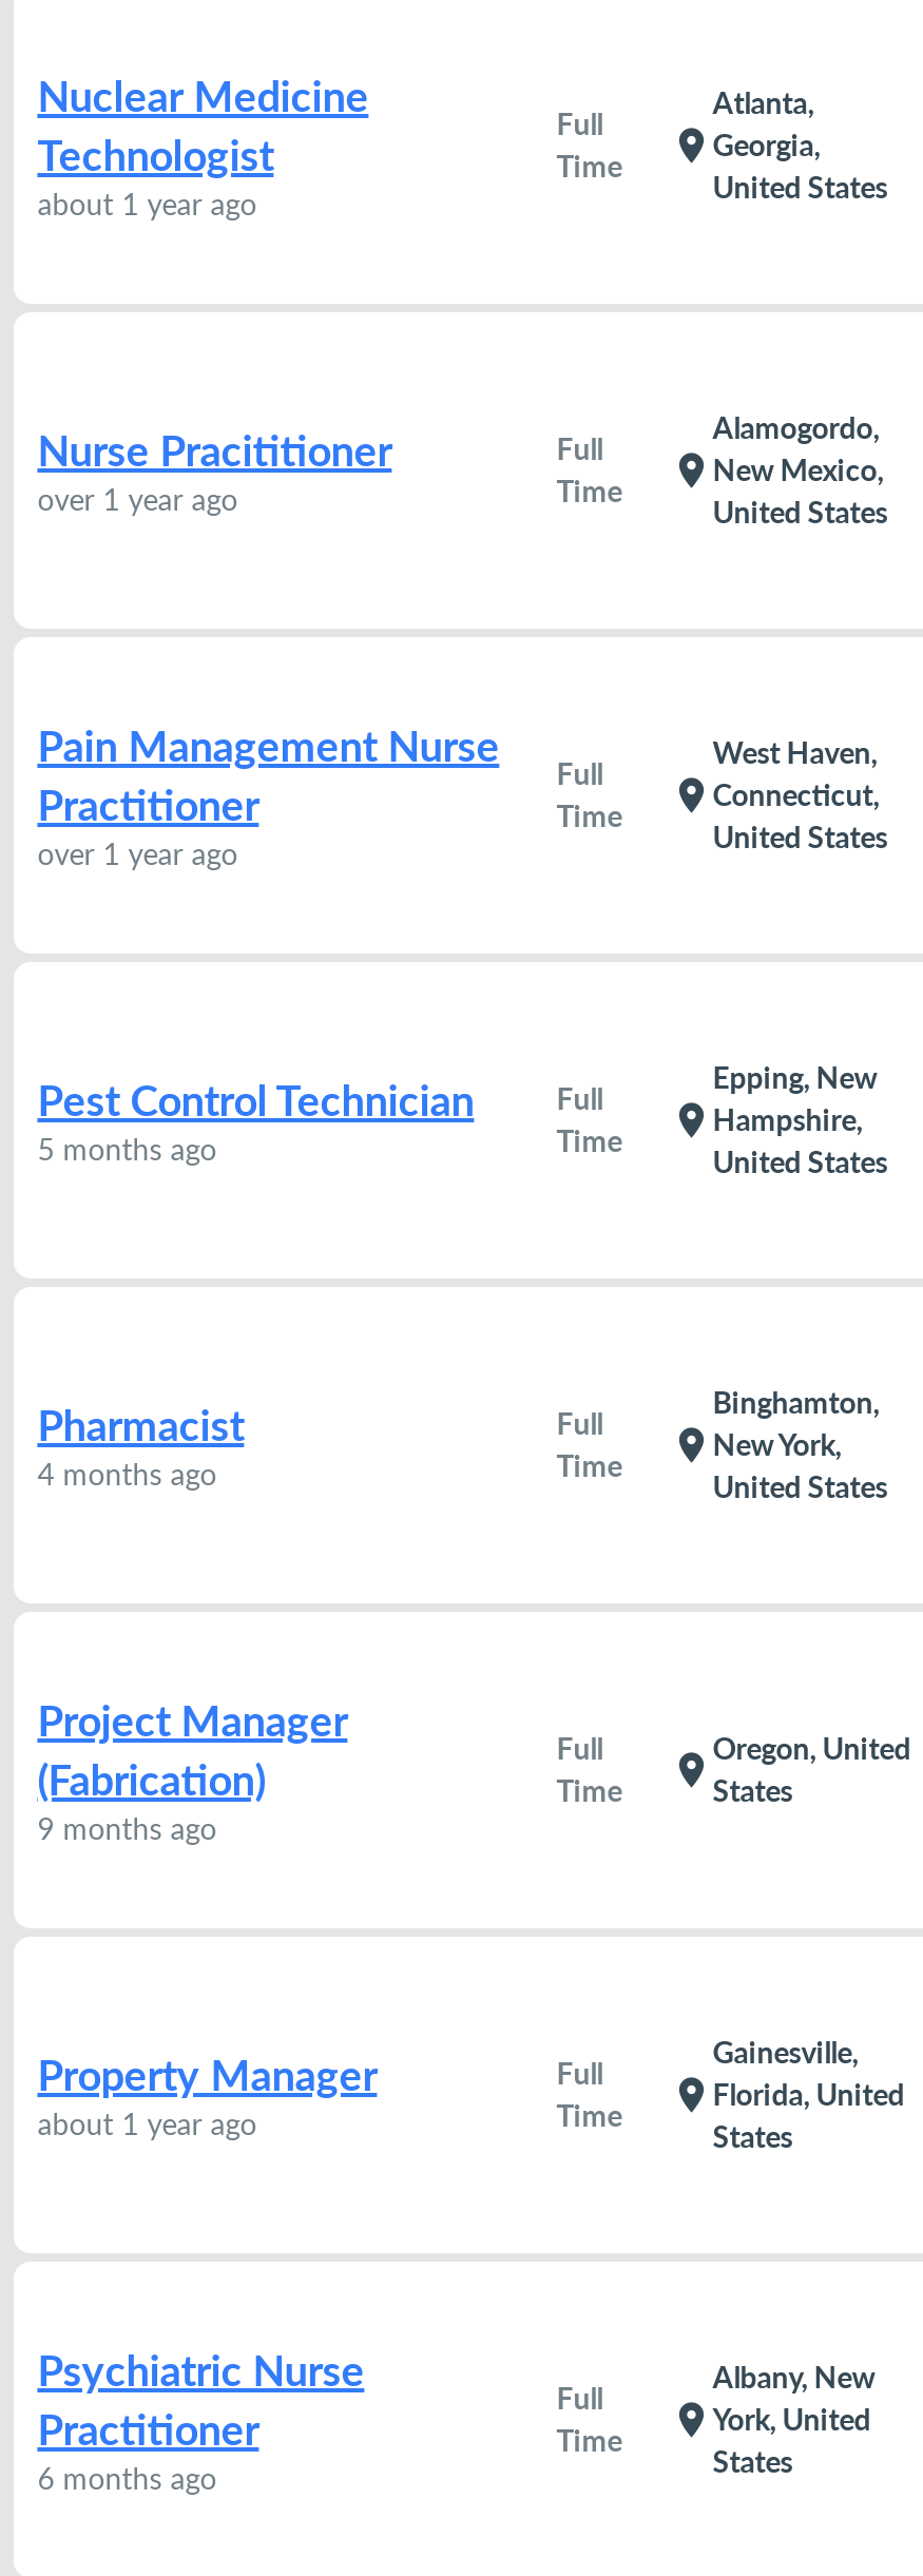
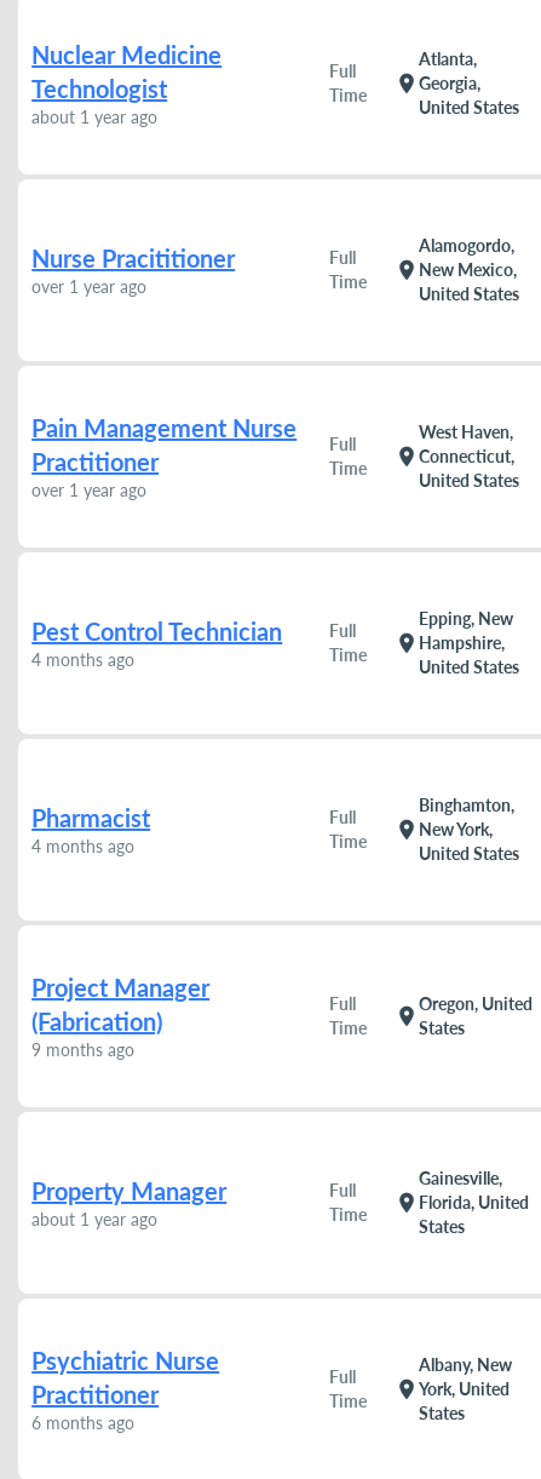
- 5 months ago
+ 4 months ago
